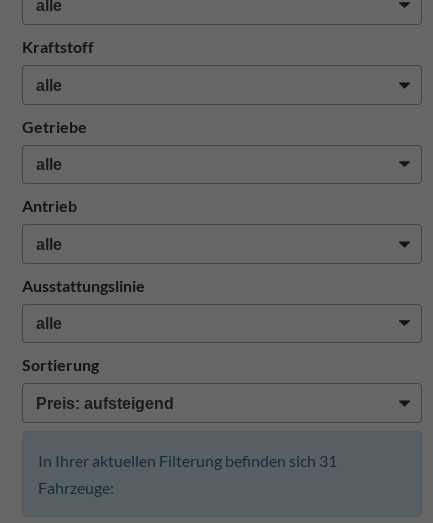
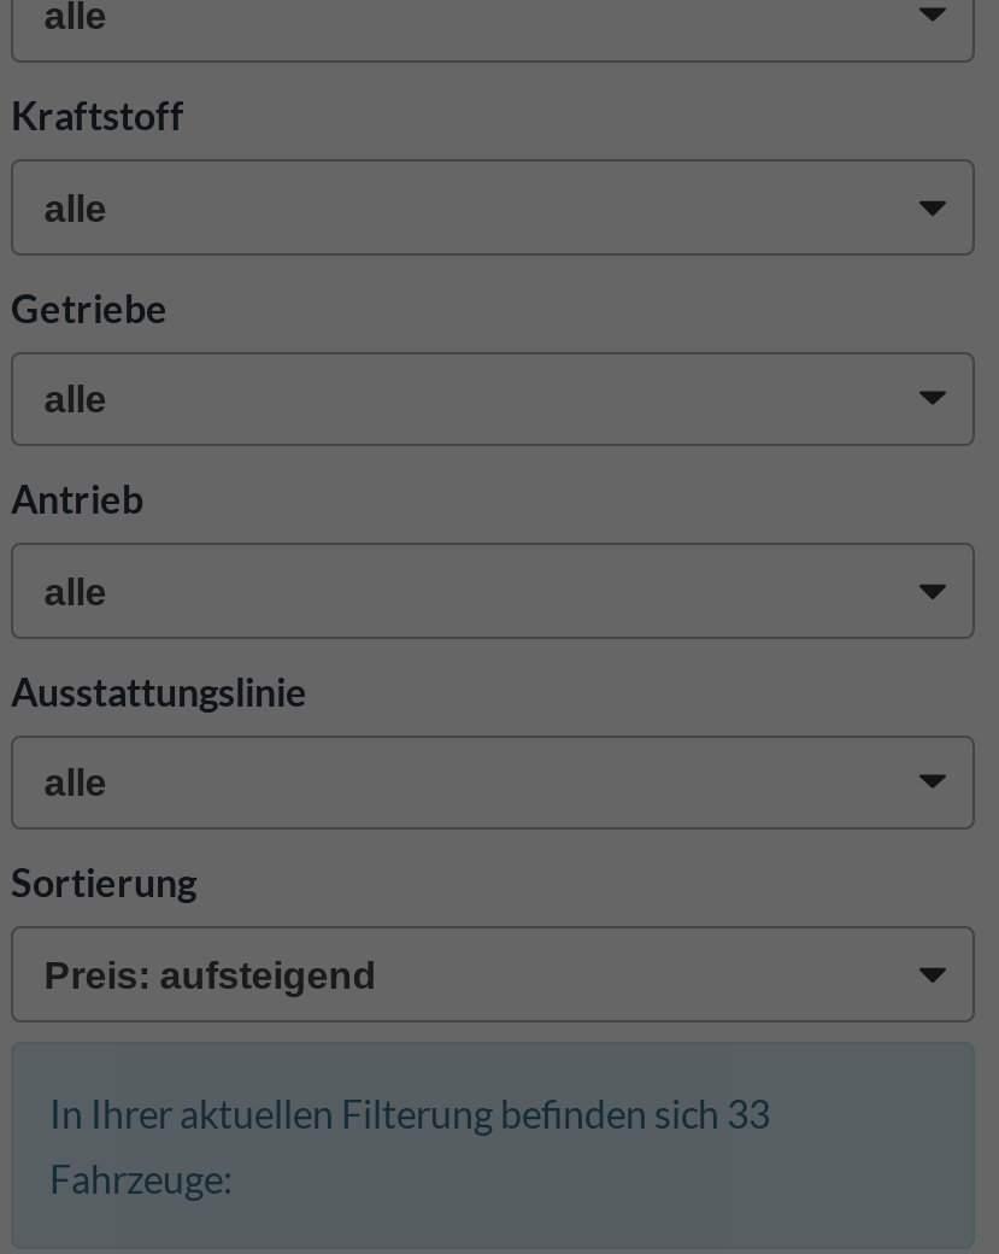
- In Ihrer aktuellen Filterung befinden sich 31
+ In Ihrer aktuellen Filterung befinden sich 33
